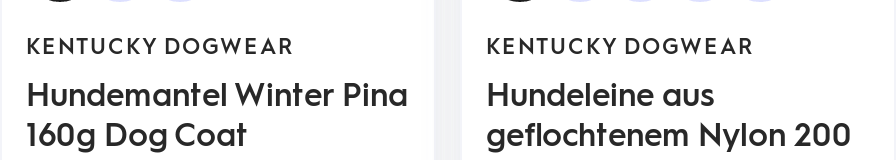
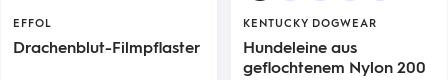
- KENTUCKY DOGWEAR
+ EFFOL

- Hundemantel Winter Pina
- 160g Dog Coat
+ Drachenblut-Filmpflaster
